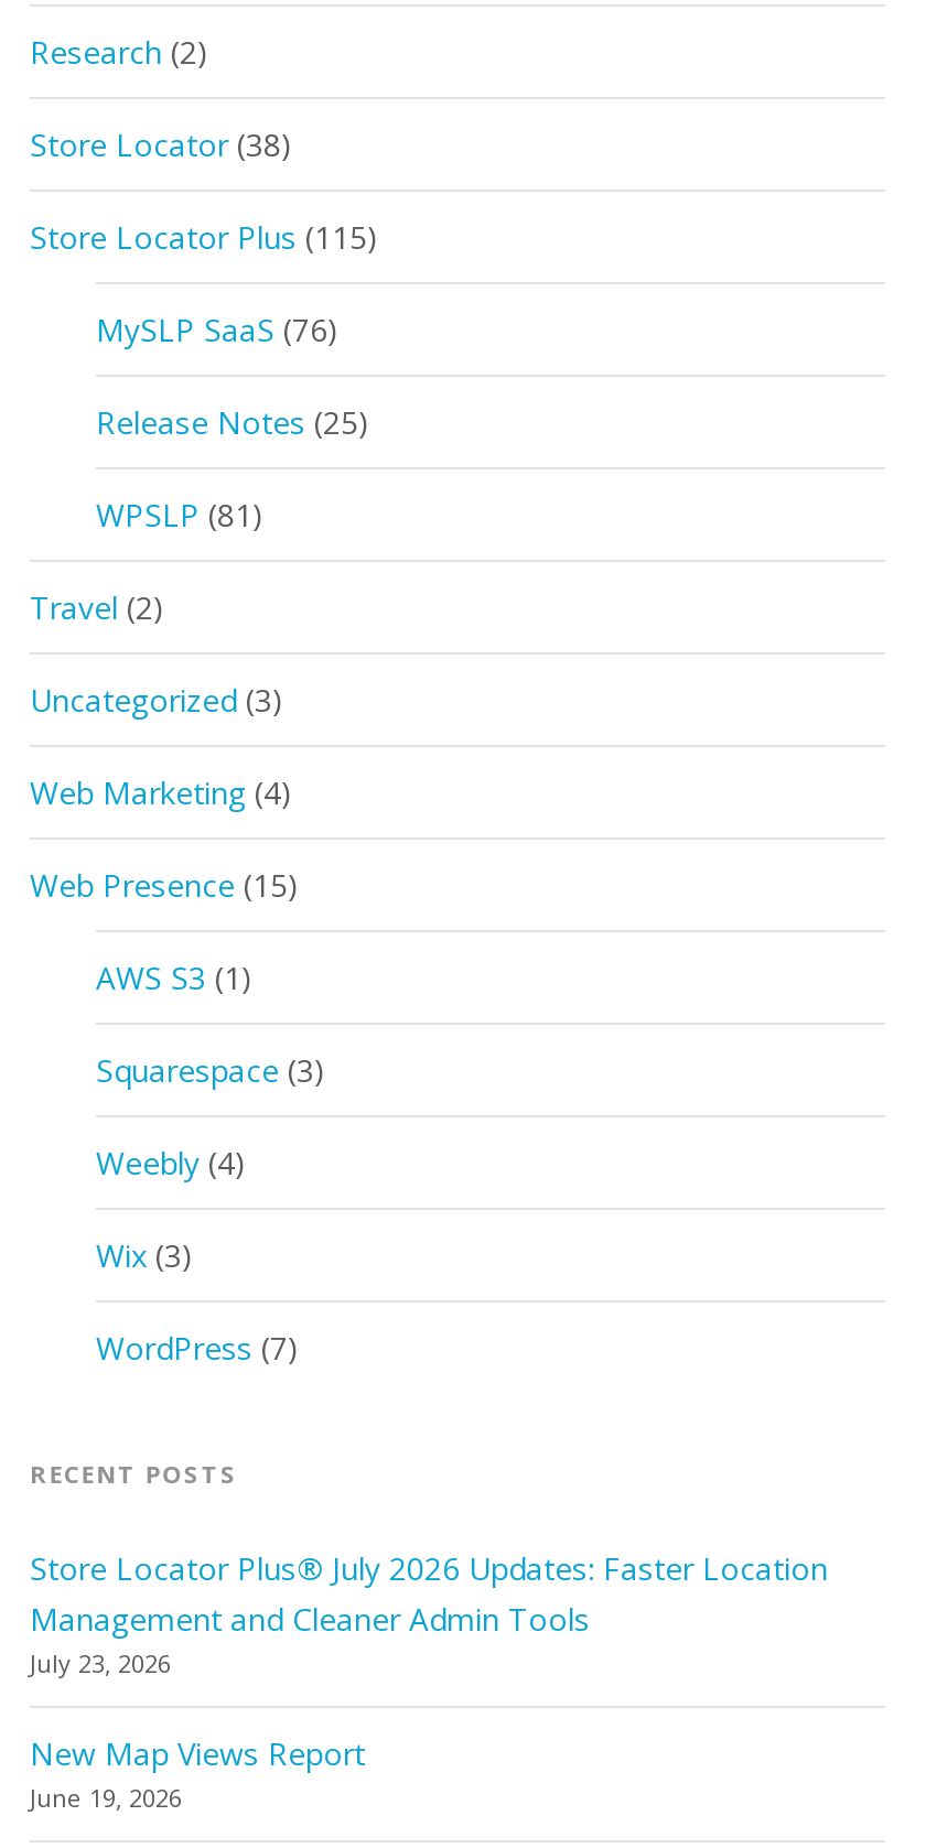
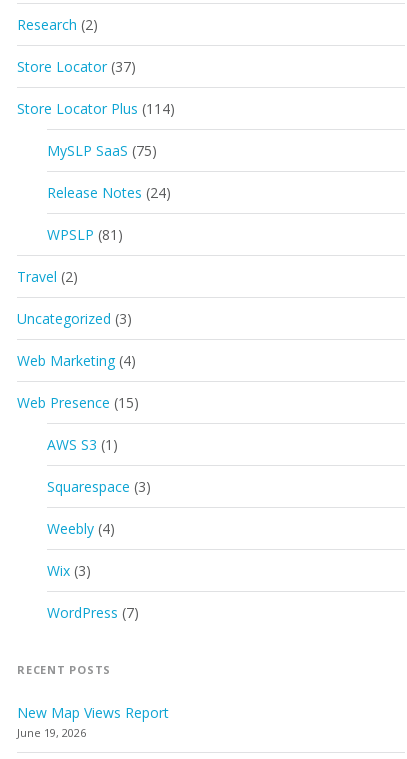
- Store Locator (38)
+ Store Locator (37)

- Store Locator Plus (115)
+ Store Locator Plus (114)

- MySLP SaaS (76)
+ MySLP SaaS (75)

- Release Notes (25)
+ Release Notes (24)

- Store Locator Plus® July 2026 Updates: Faster Location
- Management and Cleaner Admin Tools
- July 23, 2026
